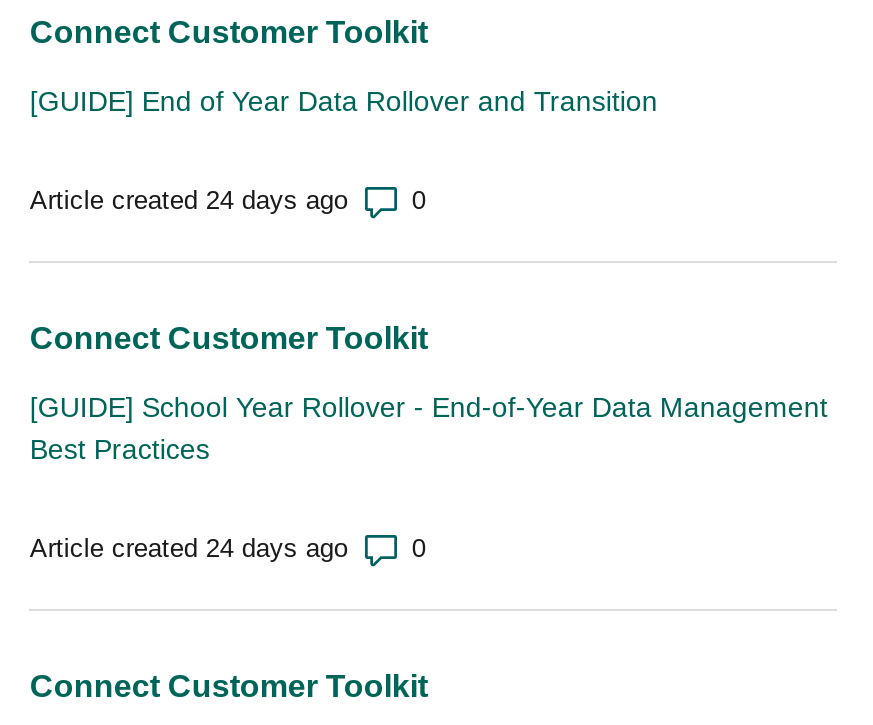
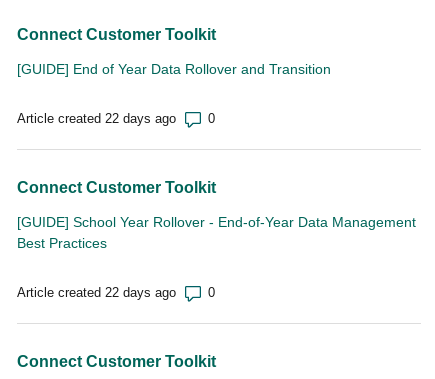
- Article created 24 days ago
+ Article created 22 days ago

- Article created 24 days ago
+ Article created 22 days ago
